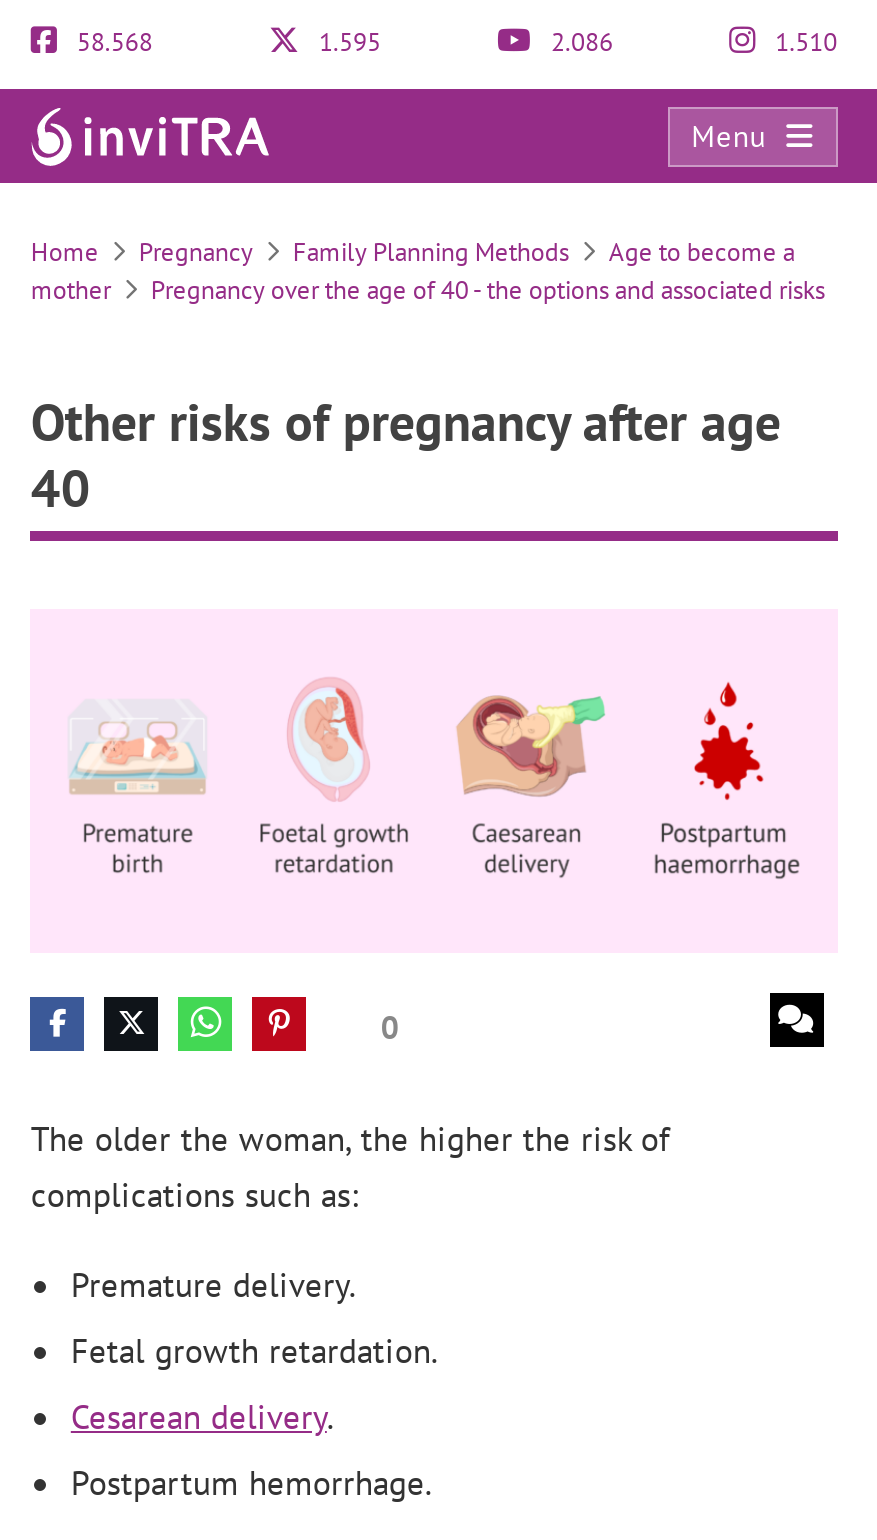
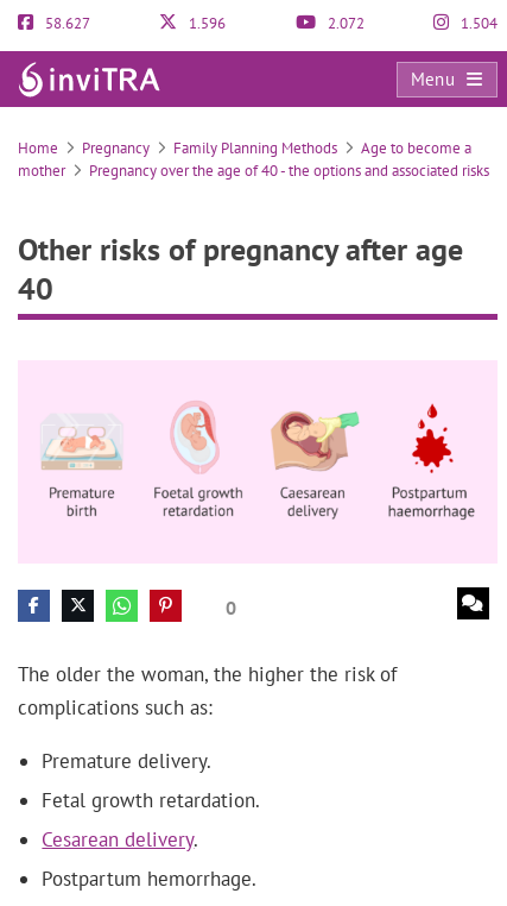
- 58.568
+ 58.627

- 1.595
+ 1.596

- 2.086
+ 2.072

- 1.510
+ 1.504
